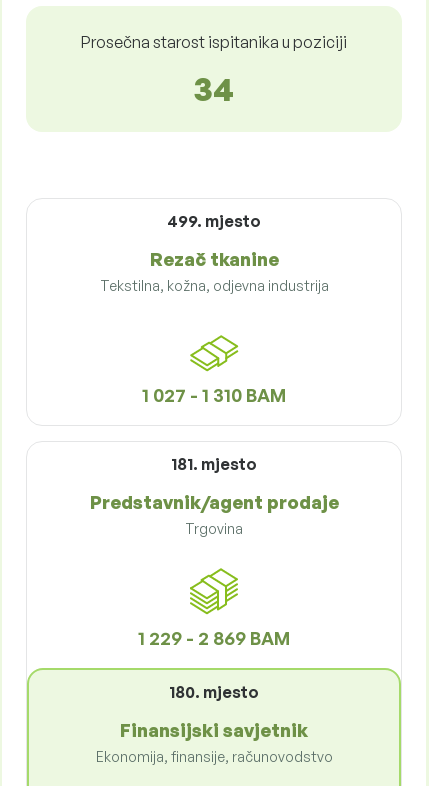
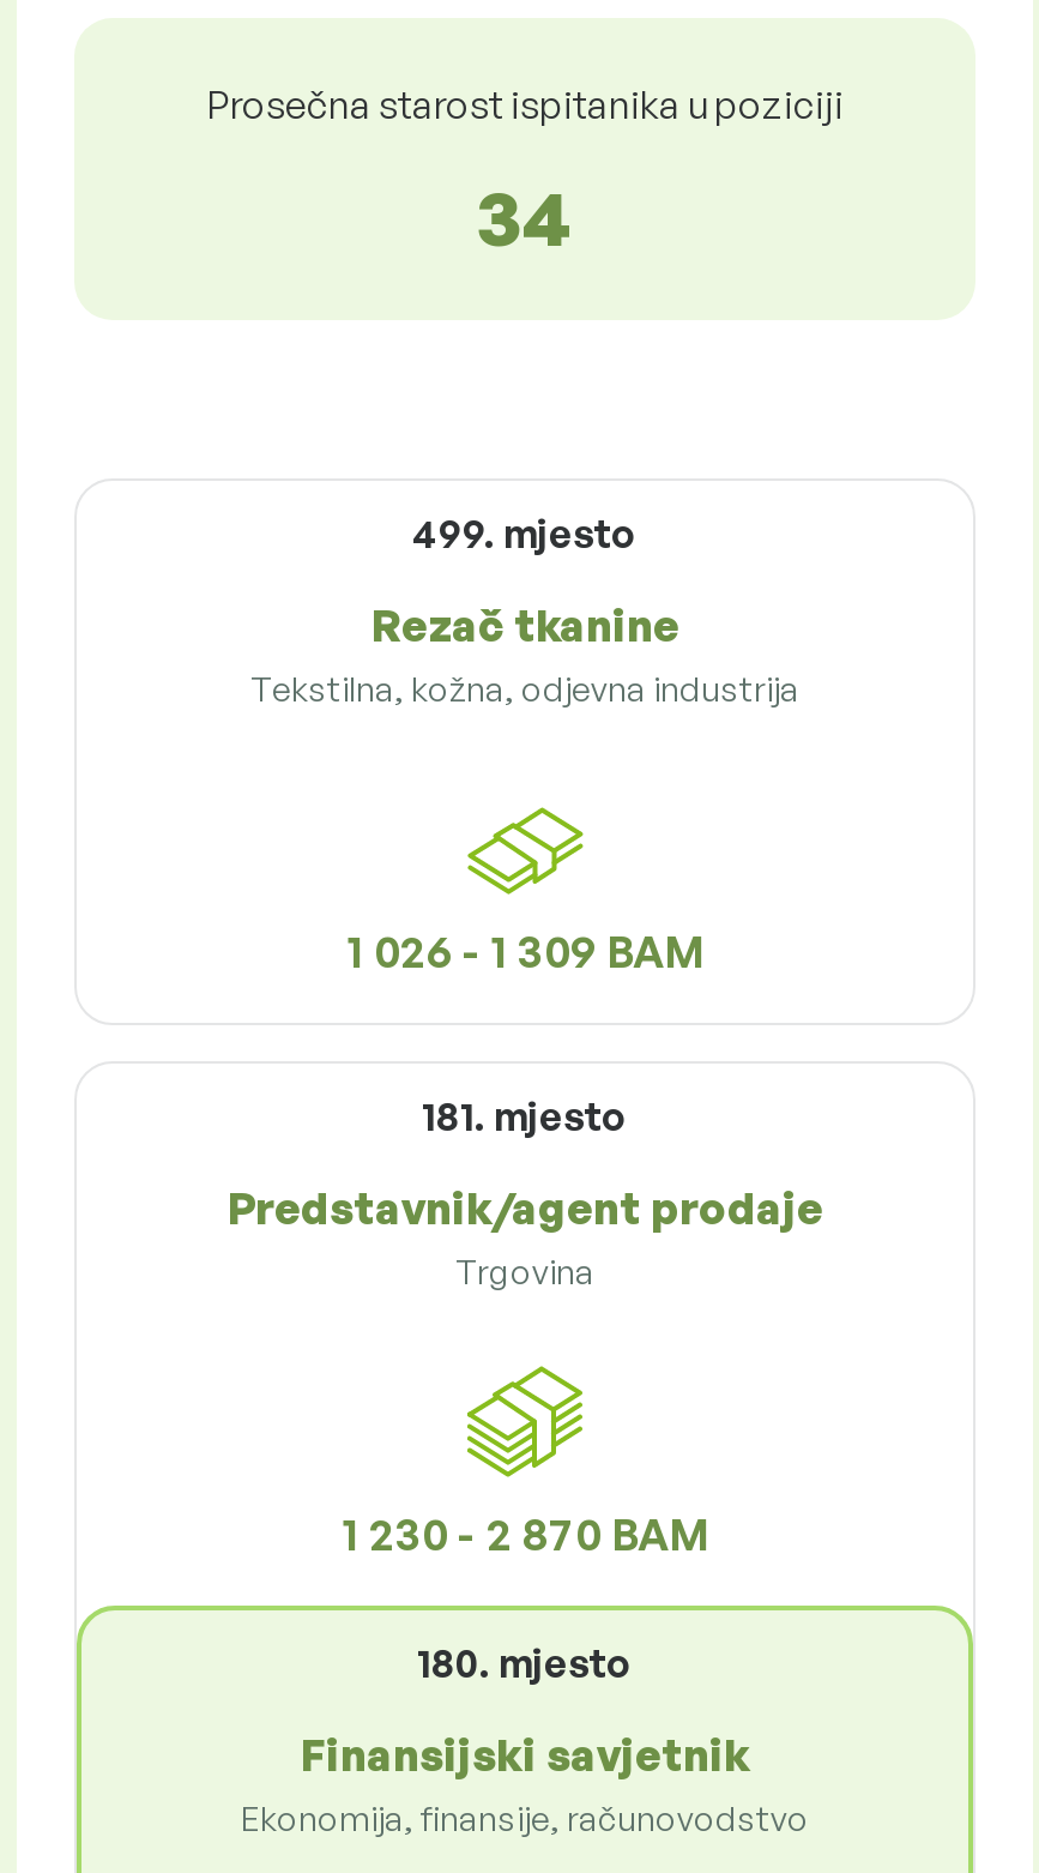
- 1 027 - 1 310 BAM
+ 1 026 - 1 309 BAM

- 1 229 - 2 869 BAM
+ 1 230 - 2 870 BAM
